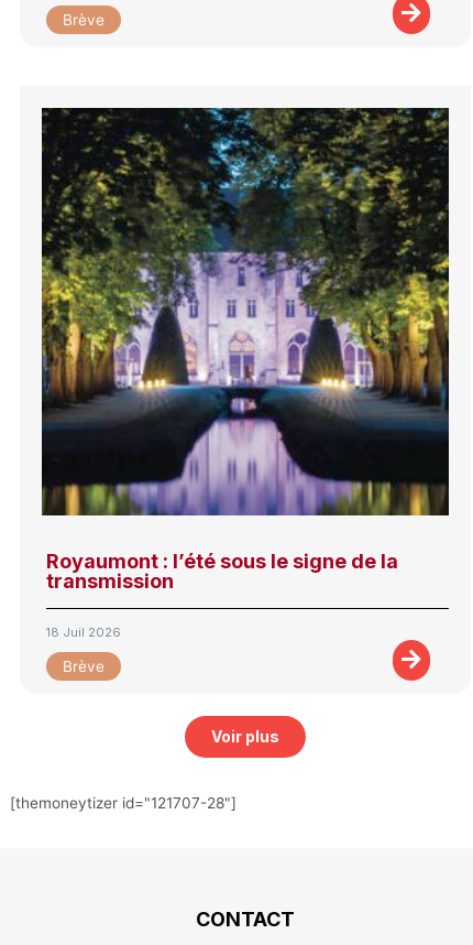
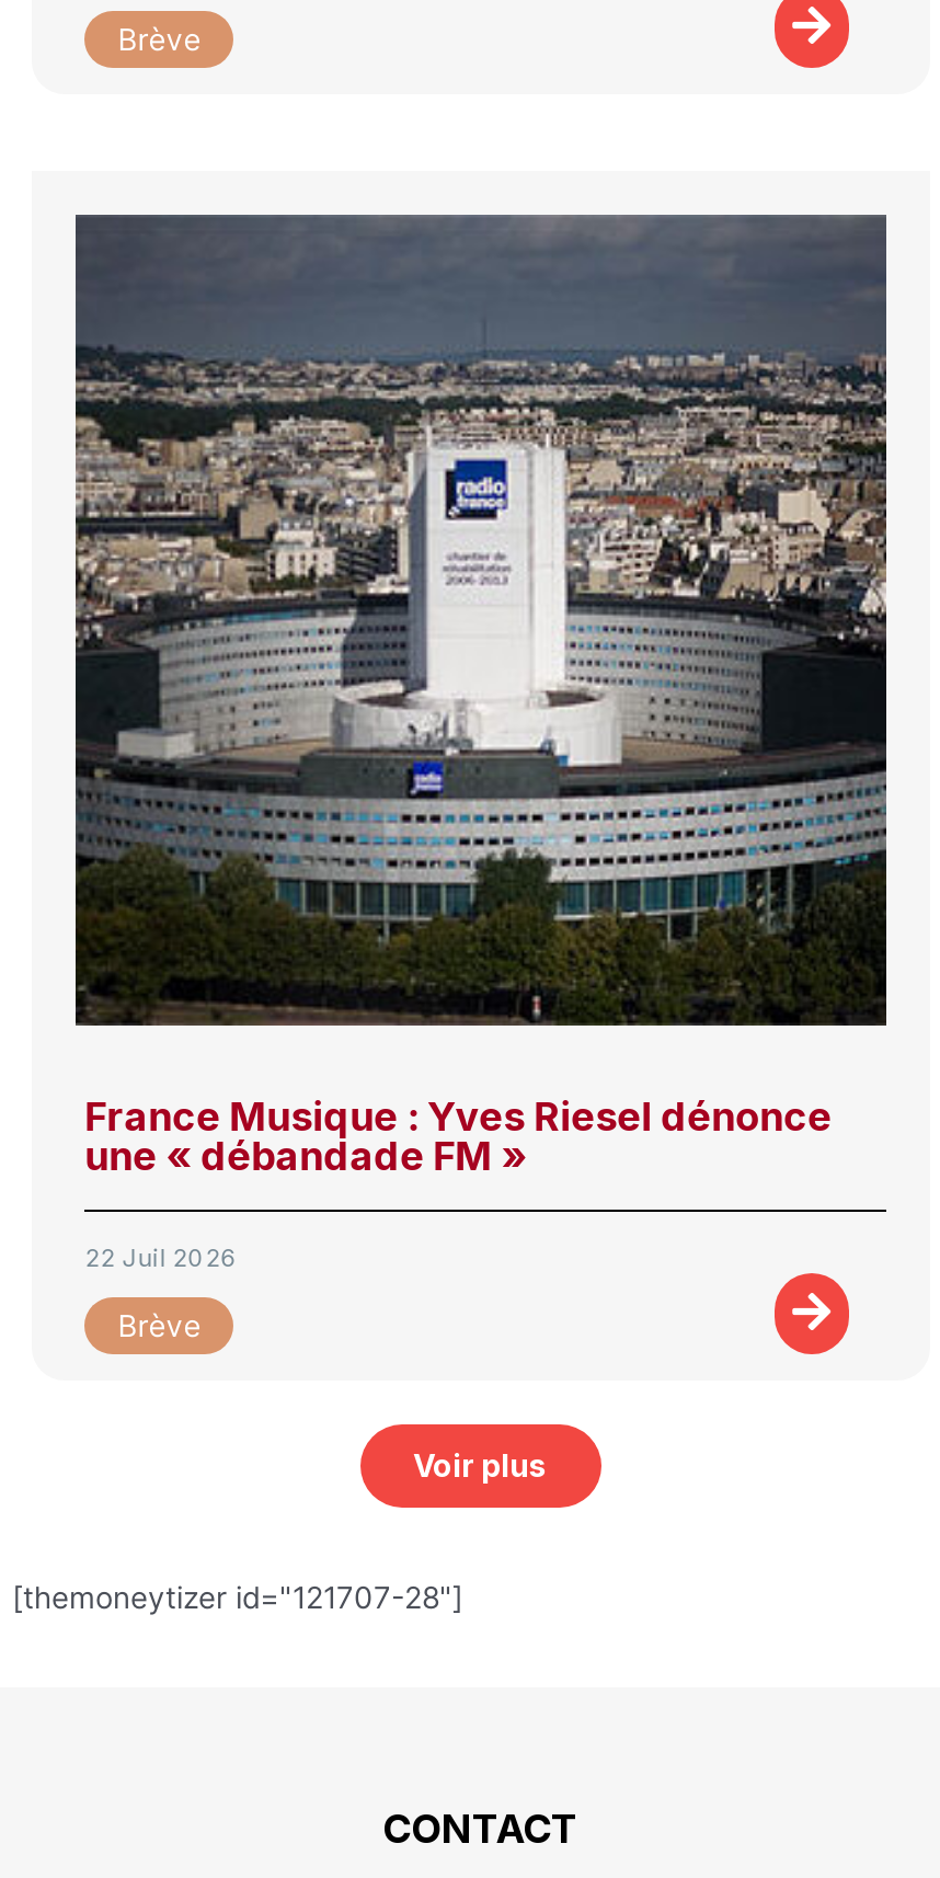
- [image]
- Royaumont : l’été sous le signe de la
- transmission
+ [image]
+ France Musique : Yves Riesel dénonce
+ une « débandade FM »

- 18 Juil 2026
+ 22 Juil 2026
